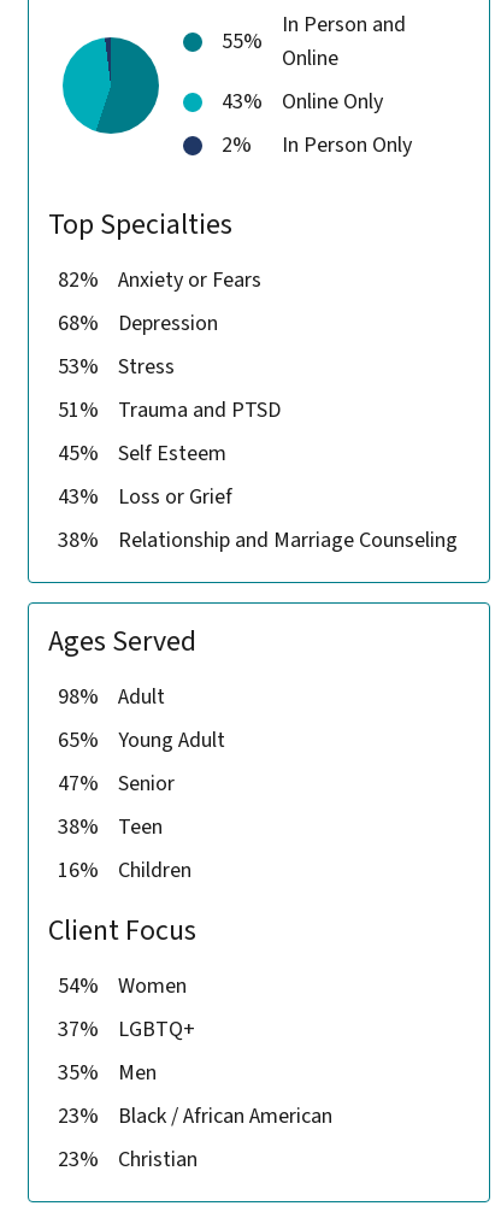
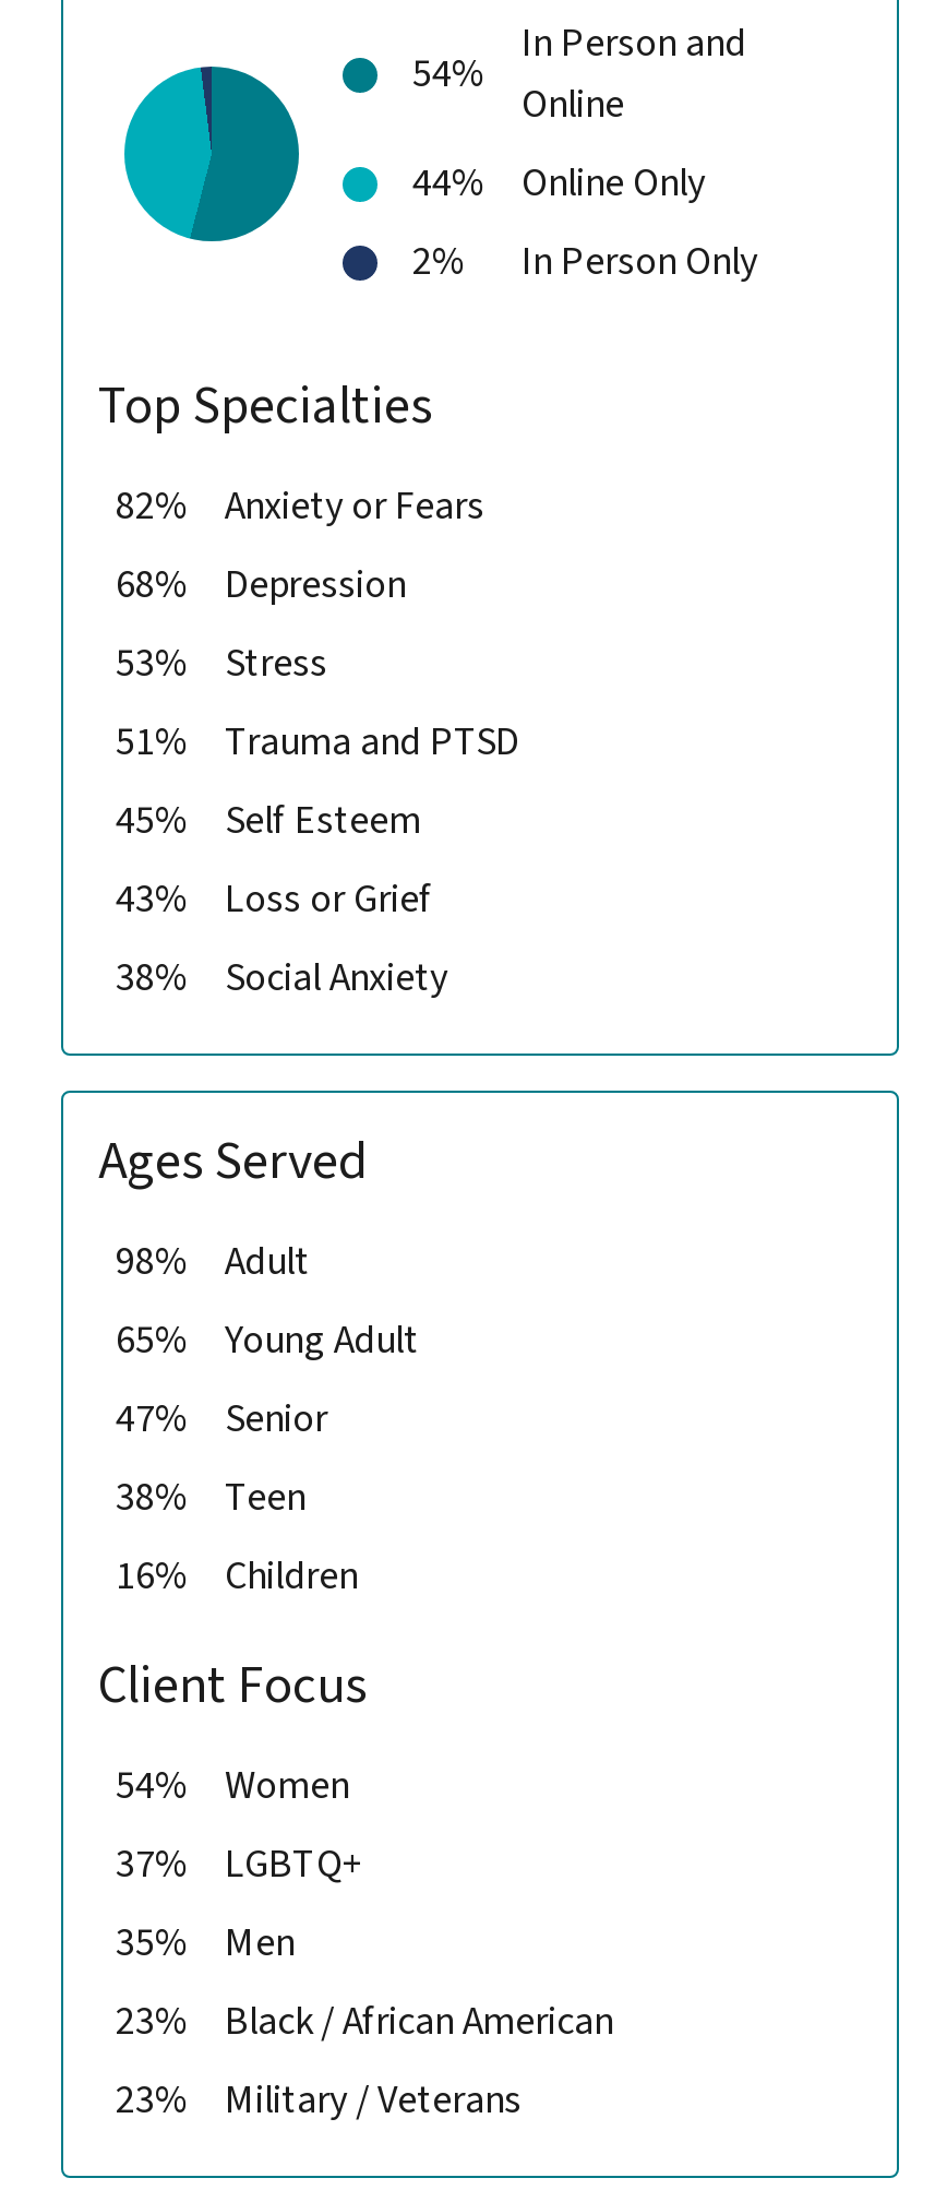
- 55%
+ 54%

- 43% Online Only
+ 44% Online Only

- Relationship and Marriage Counseling
+ Social Anxiety

- Christian
+ Military / Veterans
